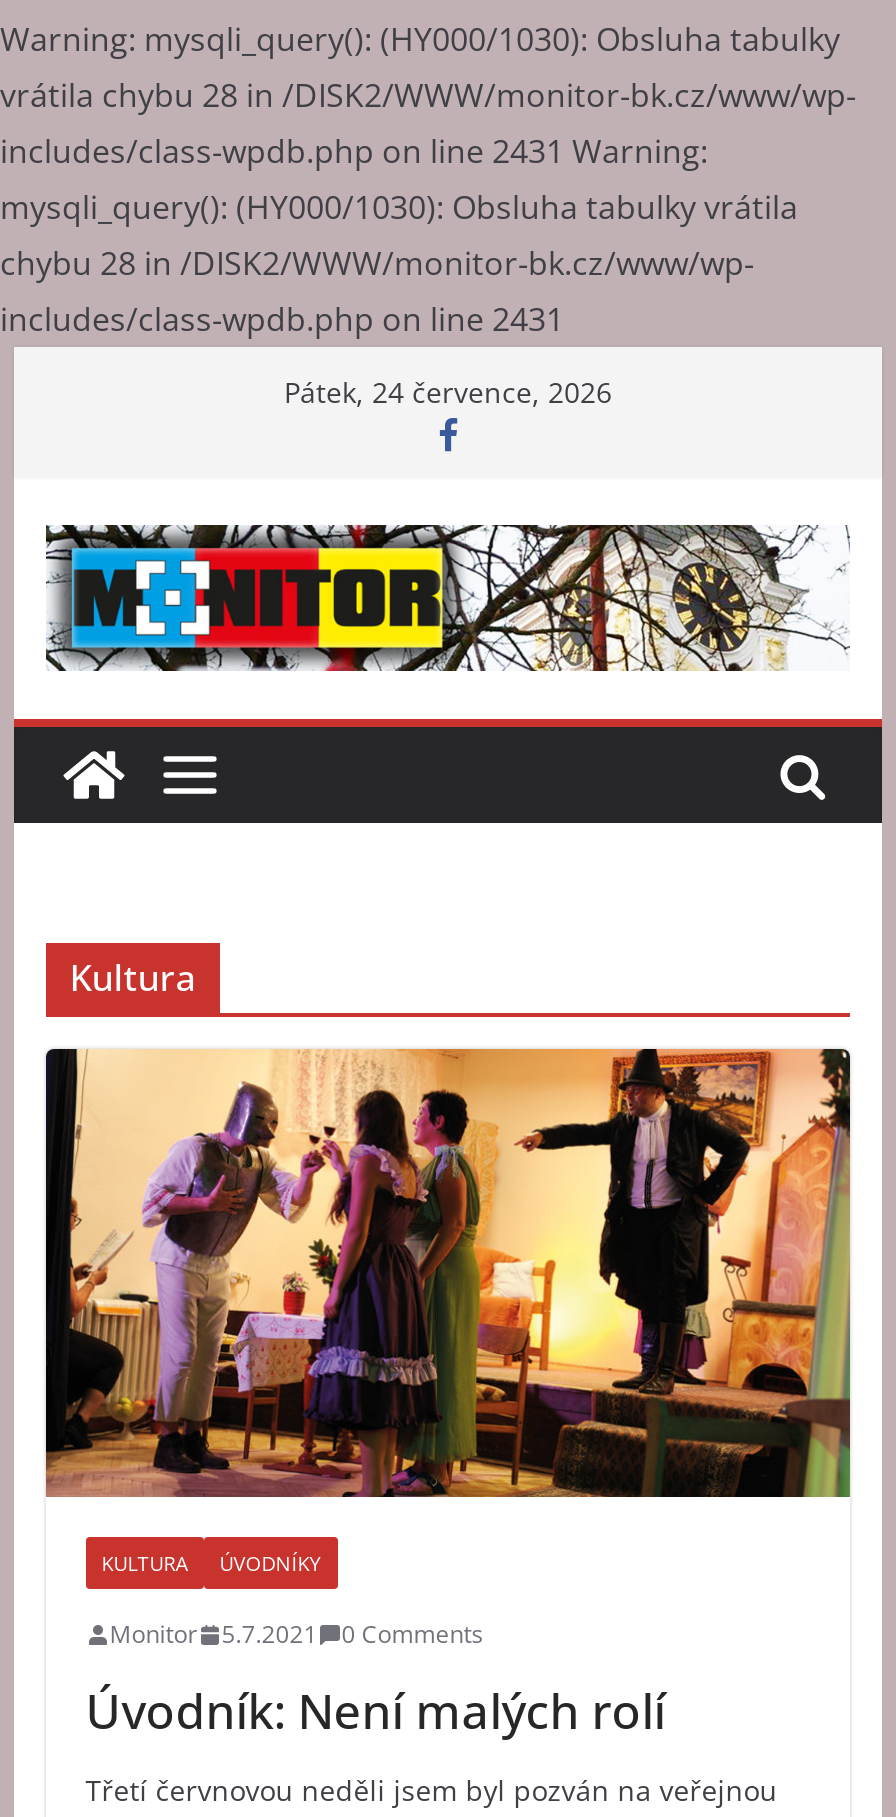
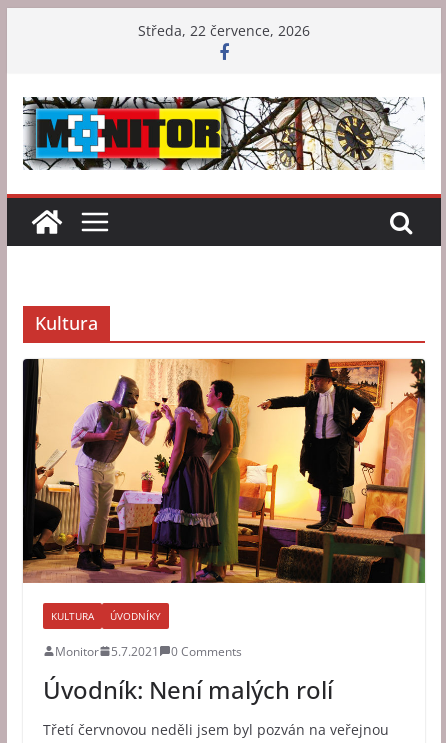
- Warning: mysqli_query(): (HY000/1030): Obsluha tabulky
- vrátila chybu 28 in /DISK2/WWW/monitor-bk.cz/www/wp-
- includes/class-wpdb.php on line 2431 Warning:
- mysqli_query(): (HY000/1030): Obsluha tabulky vrátila
- chybu 28 in /DISK2/WWW/monitor-bk.cz/www/wp-
- includes/class-wpdb.php on line 2431

- Pátek, 24 července, 2026
+ Středa, 22 července, 2026
